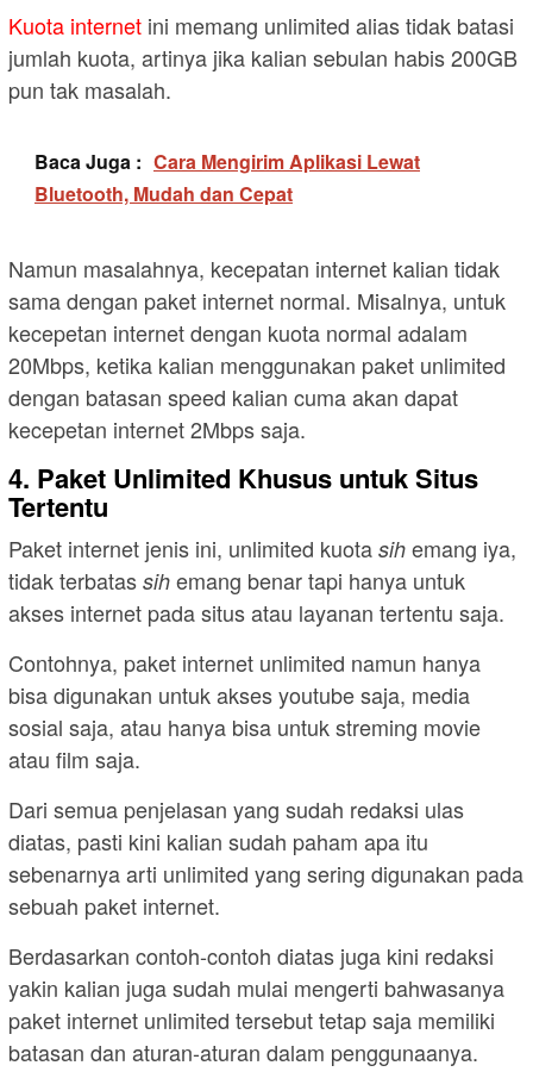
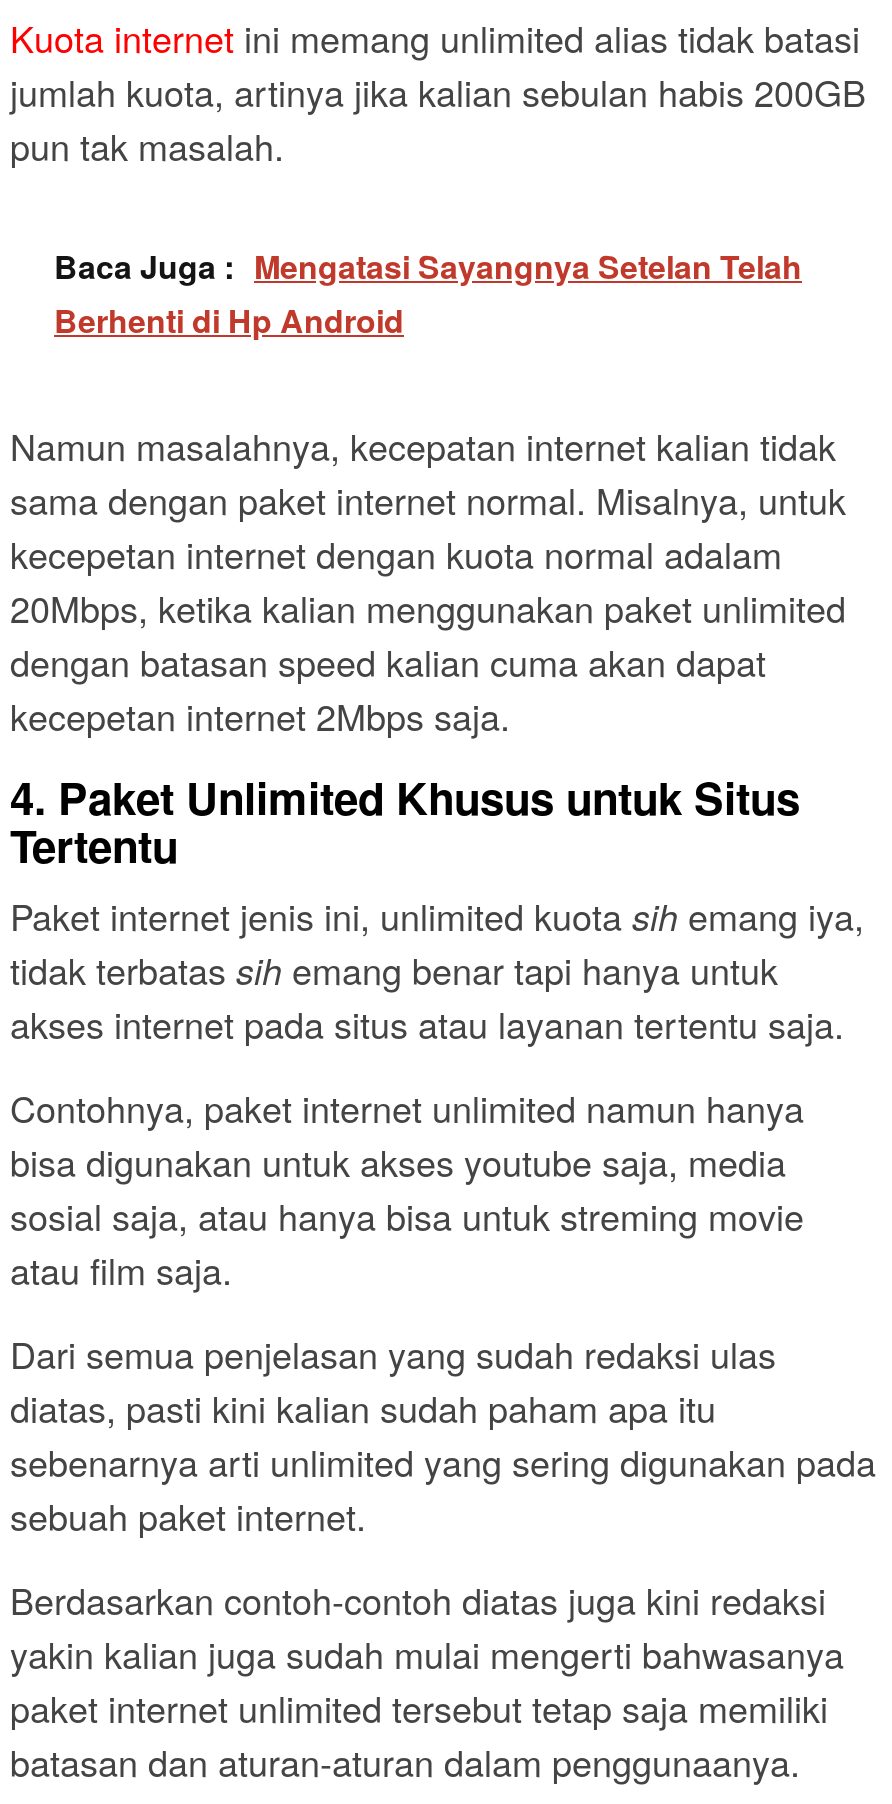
- Baca Juga : Cara Mengirim Aplikasi Lewat
- Bluetooth, Mudah dan Cepat
+ Baca Juga : Mengatasi Sayangnya Setelan Telah
+ Berhenti di Hp Android
